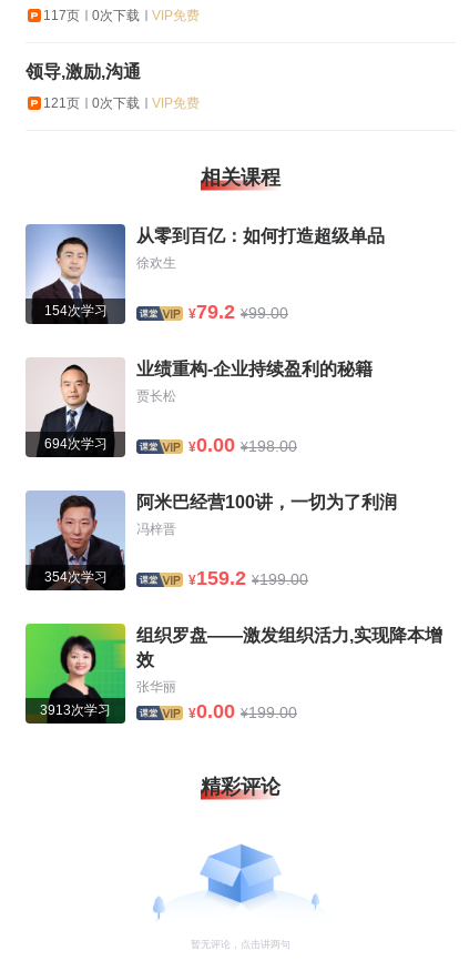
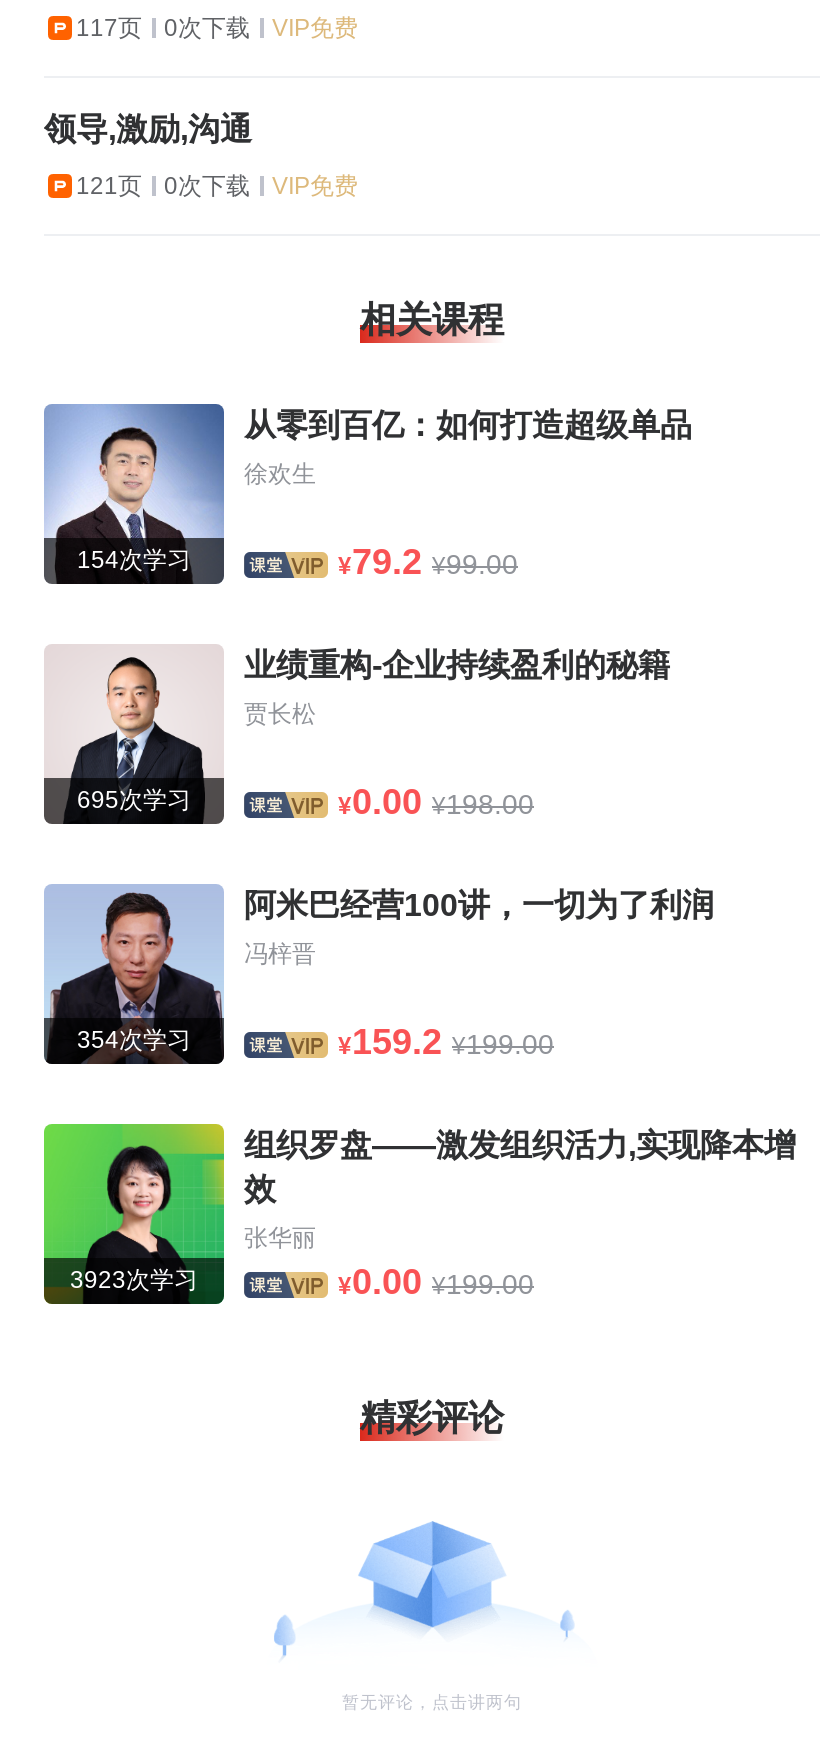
- 694次学习
+ 695次学习

- 3913次学习
+ 3923次学习
